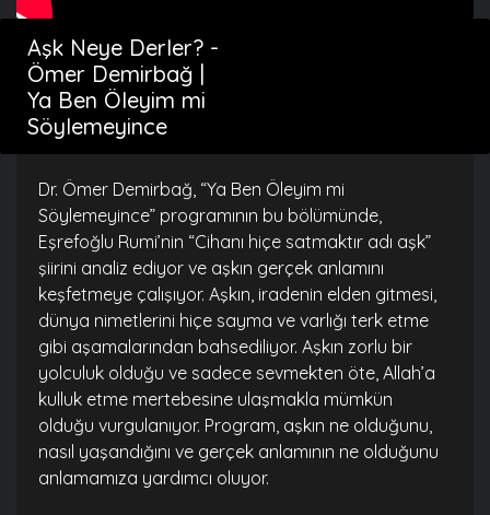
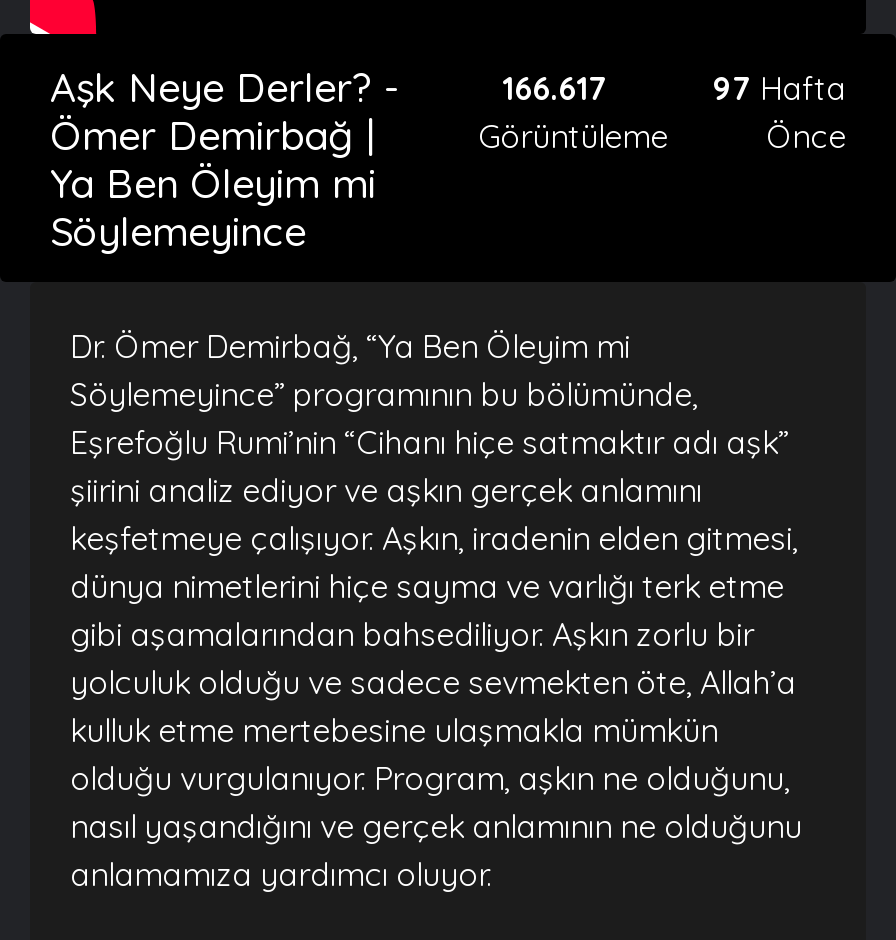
+ 166.617
+ Görüntüleme

+ 97 Hafta
+ Önce
